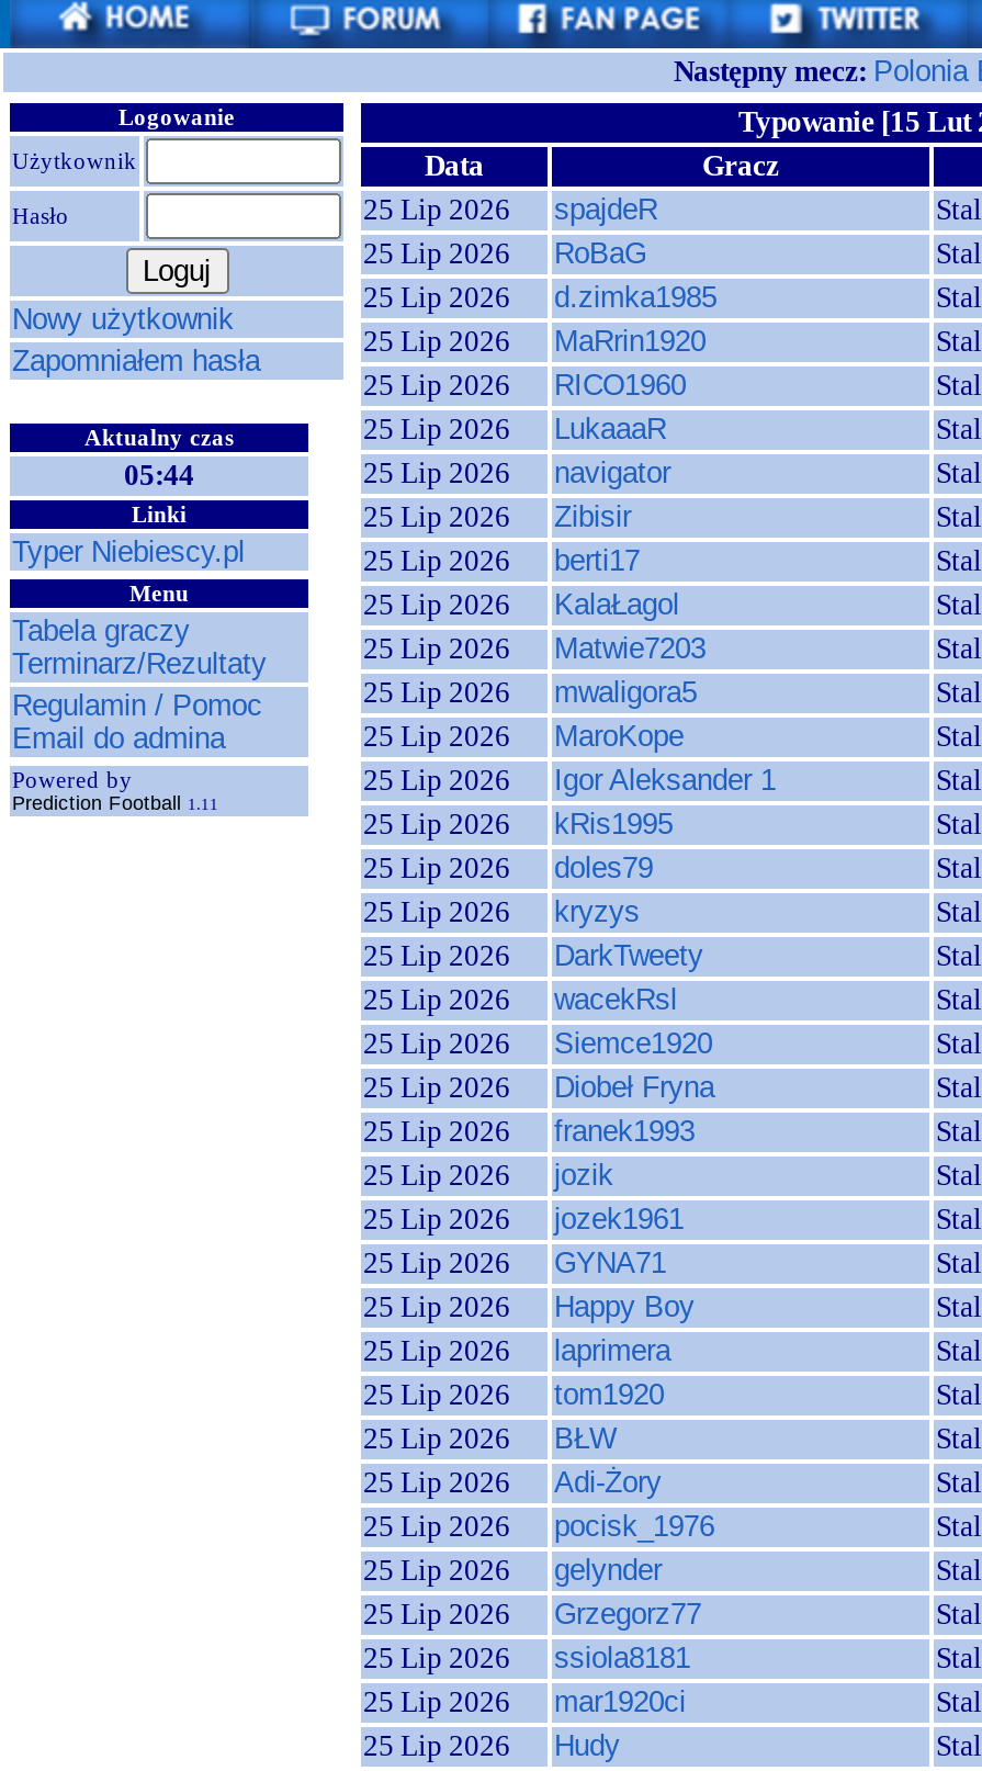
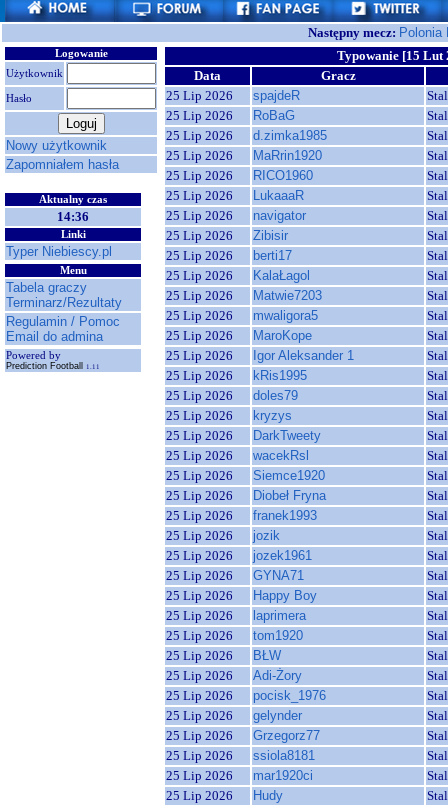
- 05:44
+ 14:36
